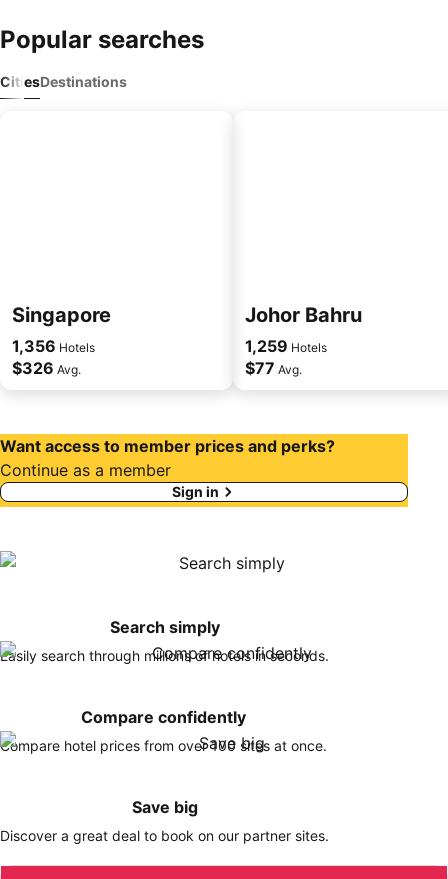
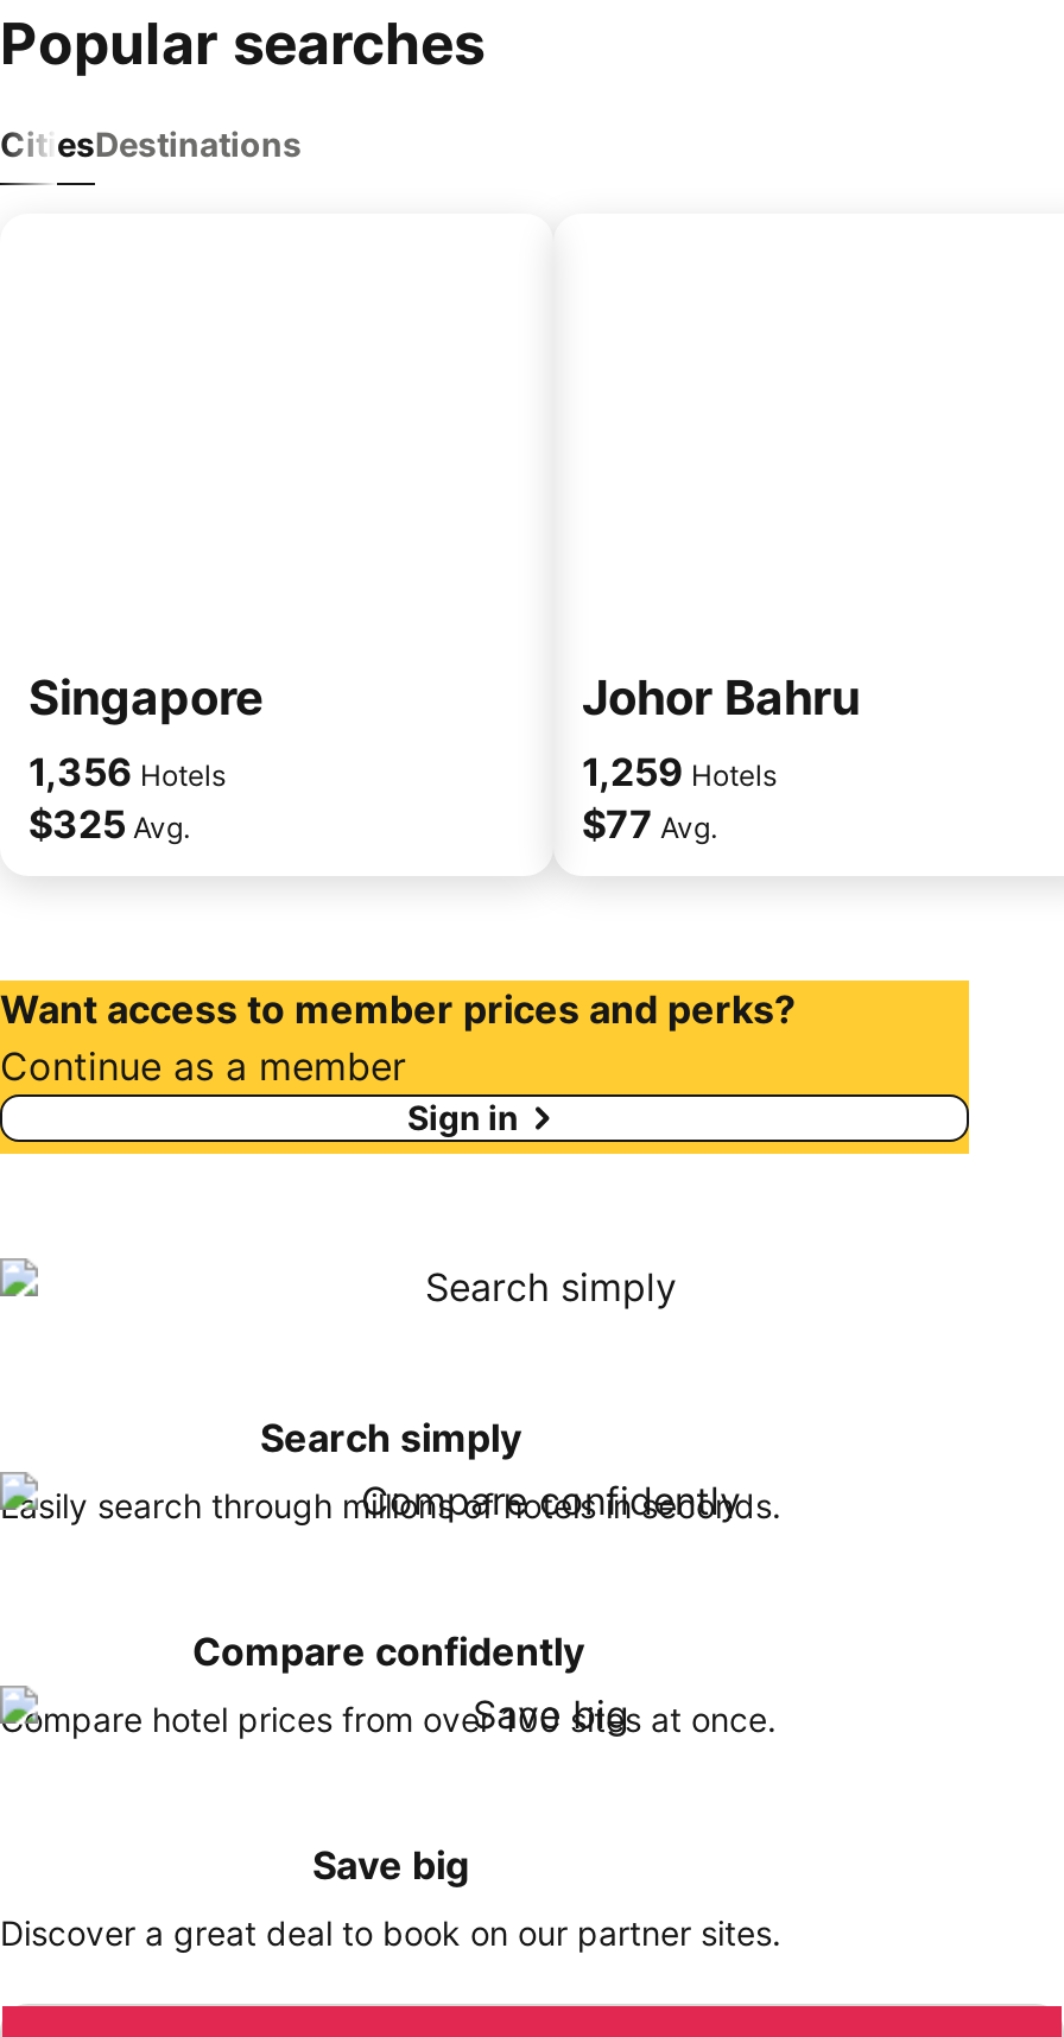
- $326 Avg.
+ $325 Avg.
